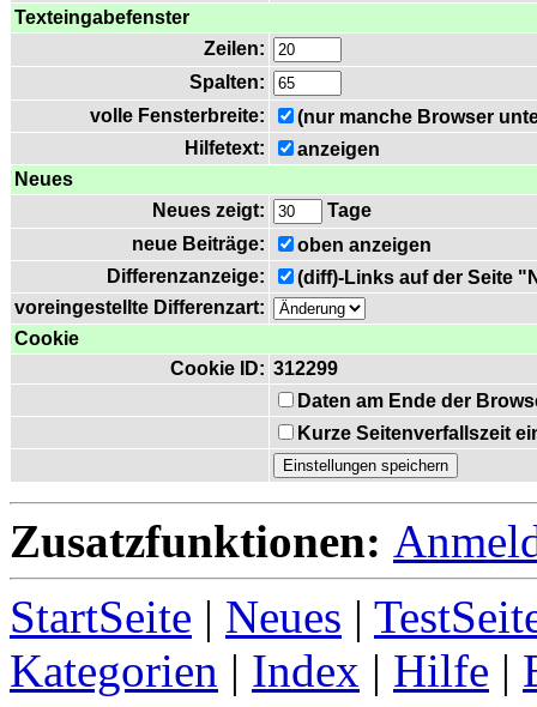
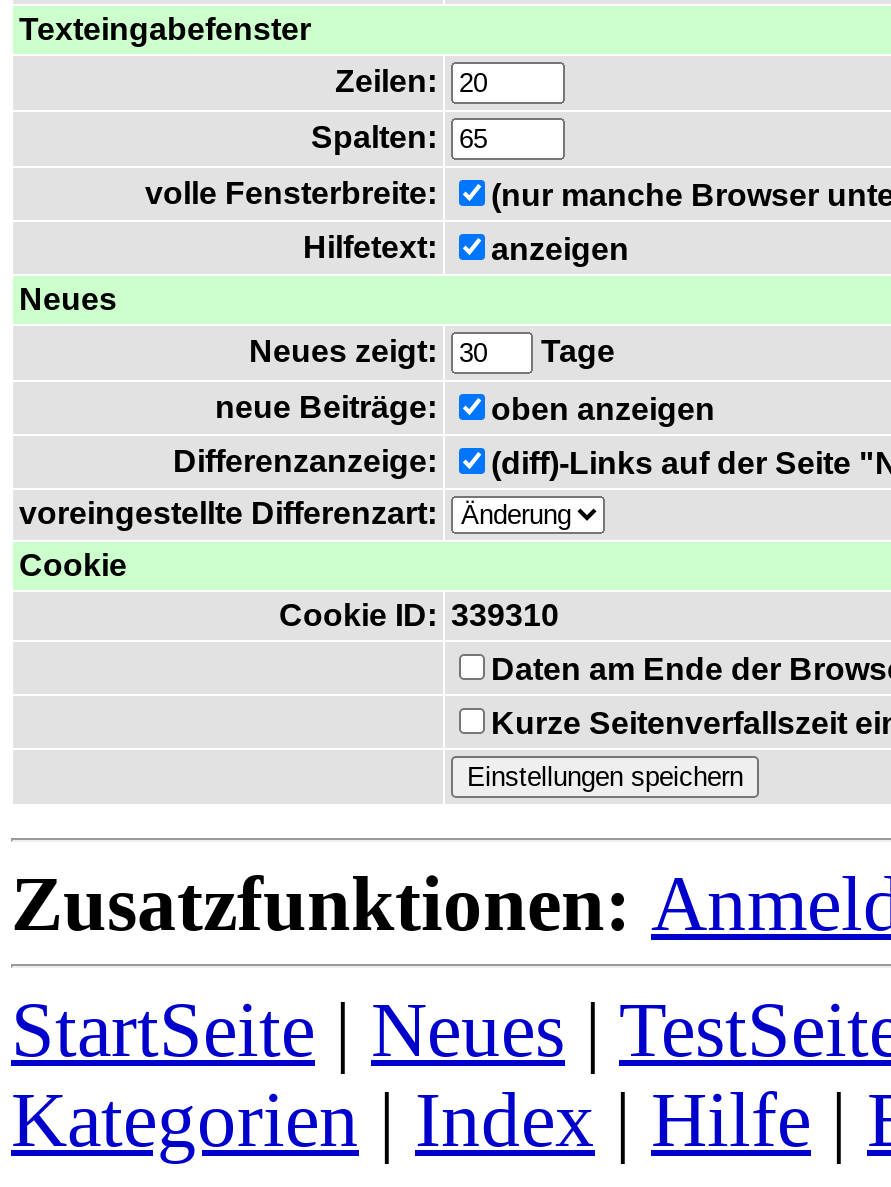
- Cookie ID: 312299
+ Cookie ID: 339310
